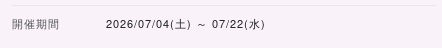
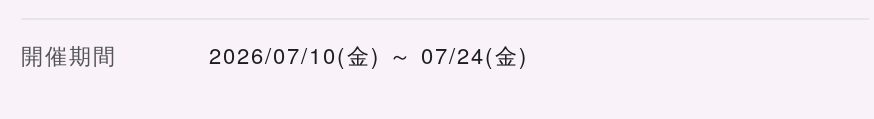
- 2026/07/04(土) ～ 07/22(水)
+ 2026/07/10(金) ～ 07/24(金)
